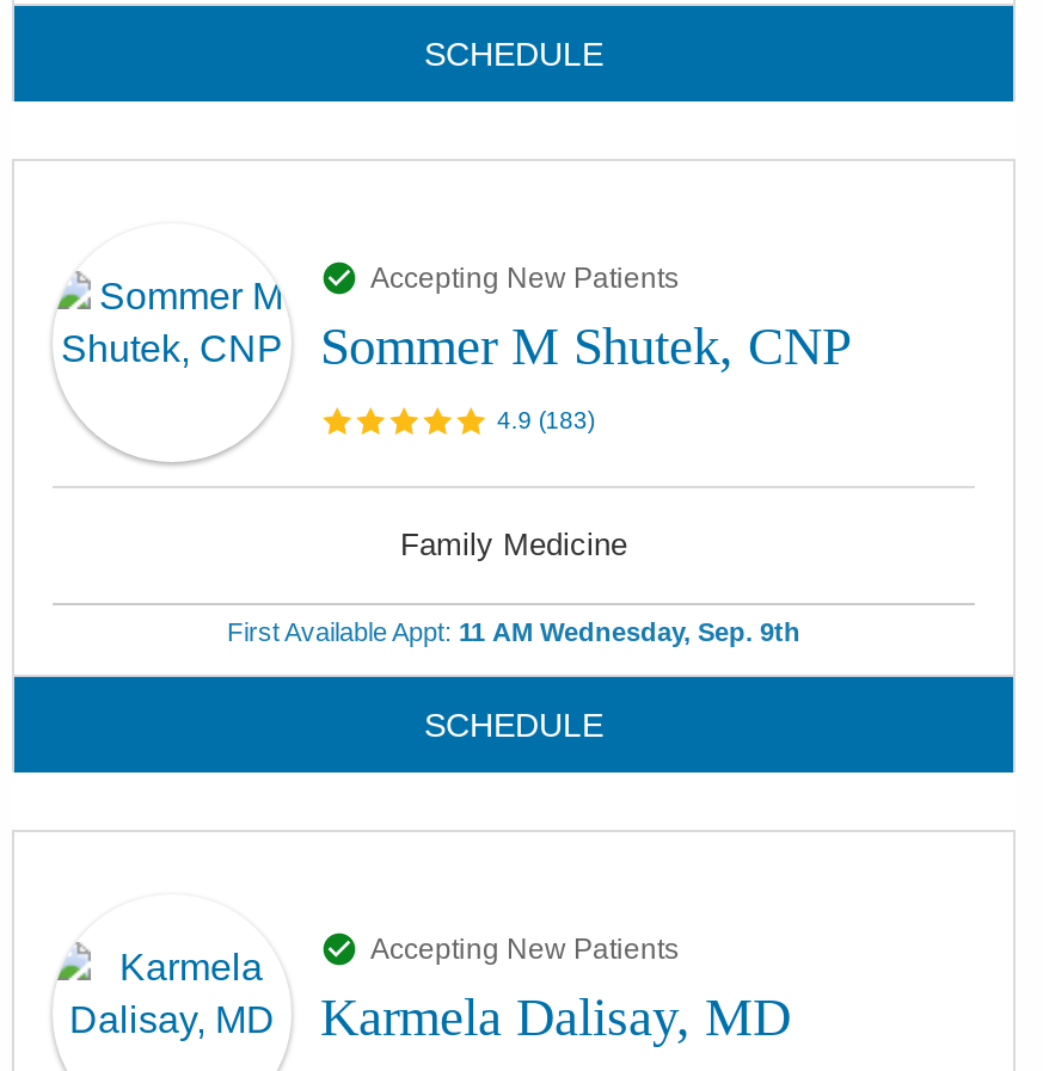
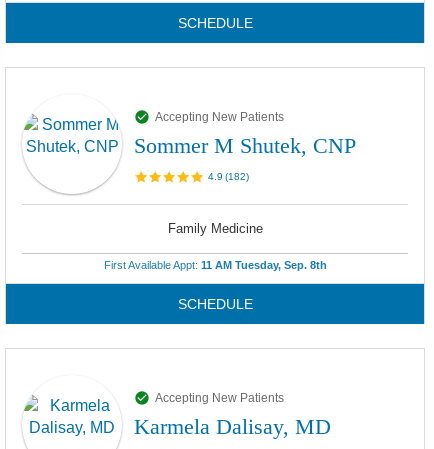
- 4.9 (183)
+ 4.9 (182)

- First Available Appt: 11 AM Wednesday, Sep. 9th
+ First Available Appt: 11 AM Tuesday, Sep. 8th
